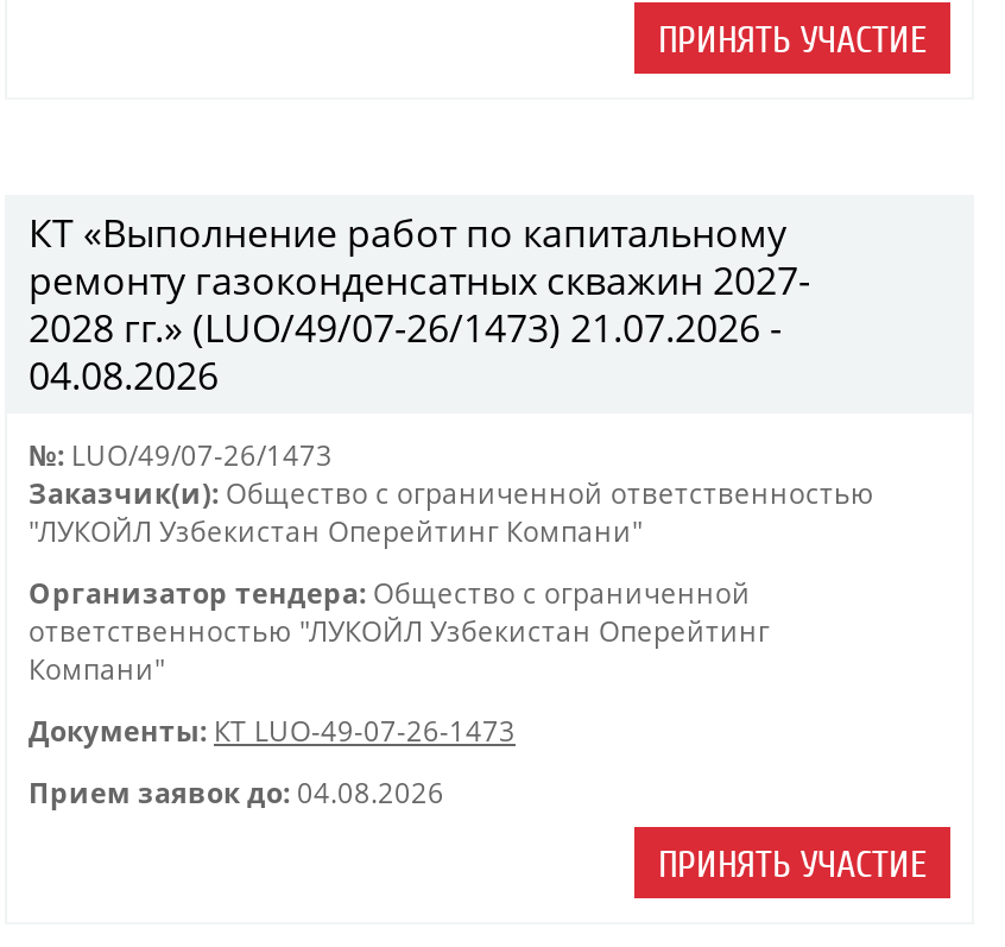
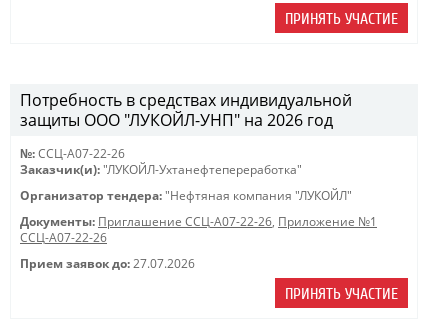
- КТ «Выполнение работ по капитальному
- ремонту газоконденсатных скважин 2027-
- 2028 гг.» (LUO/49/07-26/1473) 21.07.2026 -
- 04.08.2026
+ Потребность в средствах индивидуальной
+ защиты ООО "ЛУКОЙЛ-УНП" на 2026 год

- №: LUO/49/07-26/1473
- Заказчик(и): Общество с ограниченной ответственностью
- "ЛУКОЙЛ Узбекистан Оперейтинг Компани"
+ №: ССЦ-А07-22-26
+ Заказчик(и): "ЛУКОЙЛ-Ухтанефтепереработка"

- Организатор тендера: Общество с ограниченной
- ответственностью "ЛУКОЙЛ Узбекистан Оперейтинг
- Компани"
+ Организатор тендера: "Нефтяная компания "ЛУКОЙЛ"

- Документы: КТ LUO-49-07-26-1473
+ Документы: Приглашение ССЦ-А07-22-26, Приложение №1
+ ССЦ-А07-22-26

- Прием заявок до: 04.08.2026
+ Прием заявок до: 27.07.2026
